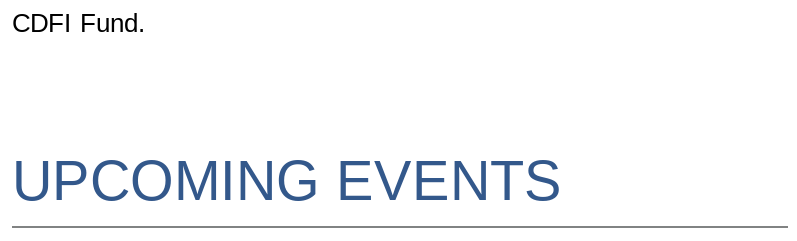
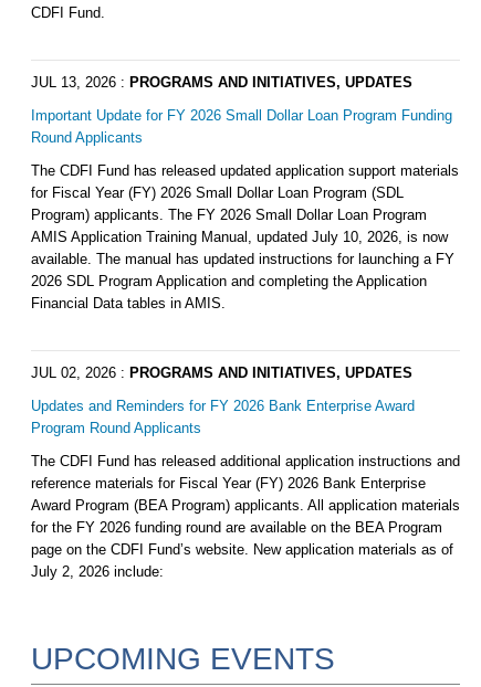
+ JUL 13, 2026: PROGRAMS AND INITIATIVES, UPDATES
+ Important Update for FY 2026 Small Dollar Loan Program Funding
+ Round Applicants
+ The CDFI Fund has released updated application support materials
+ for Fiscal Year (FY) 2026 Small Dollar Loan Program (SDL
+ Program) applicants. The FY 2026 Small Dollar Loan Program
+ AMIS Application Training Manual, updated July 10, 2026, is now
+ available. The manual has updated instructions for launching a FY
+ 2026 SDL Program Application and completing the Application
+ Financial Data tables in AMIS.

+ JUL 02, 2026: PROGRAMS AND INITIATIVES, UPDATES
+ Updates and Reminders for FY 2026 Bank Enterprise Award
+ Program Round Applicants
+ The CDFI Fund has released additional application instructions and
+ reference materials for Fiscal Year (FY) 2026 Bank Enterprise
+ Award Program (BEA Program) applicants. All application materials
+ for the FY 2026 funding round are available on the BEA Program
+ page on the CDFI Fund’s website. New application materials as of
+ July 2, 2026 include:
